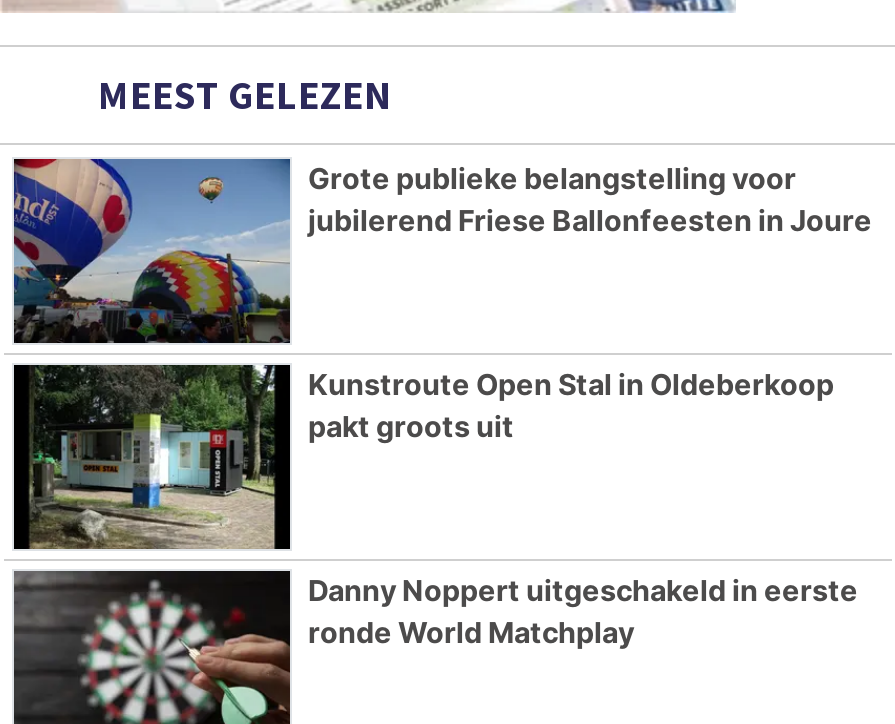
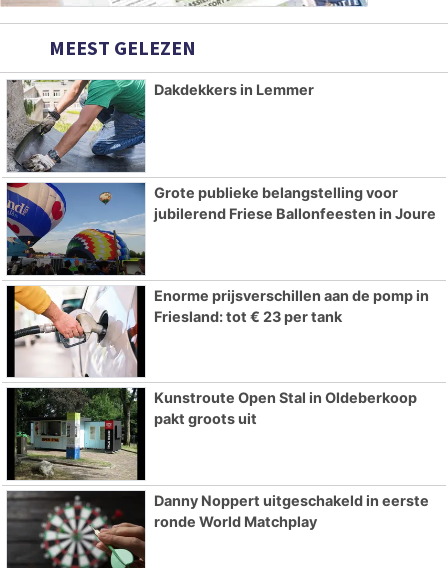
+ [image]
+ Dakdekkers in Lemmer

+ [image]
+ Enorme prijsverschillen aan de pomp in
+ Friesland: tot € 23 per tank
